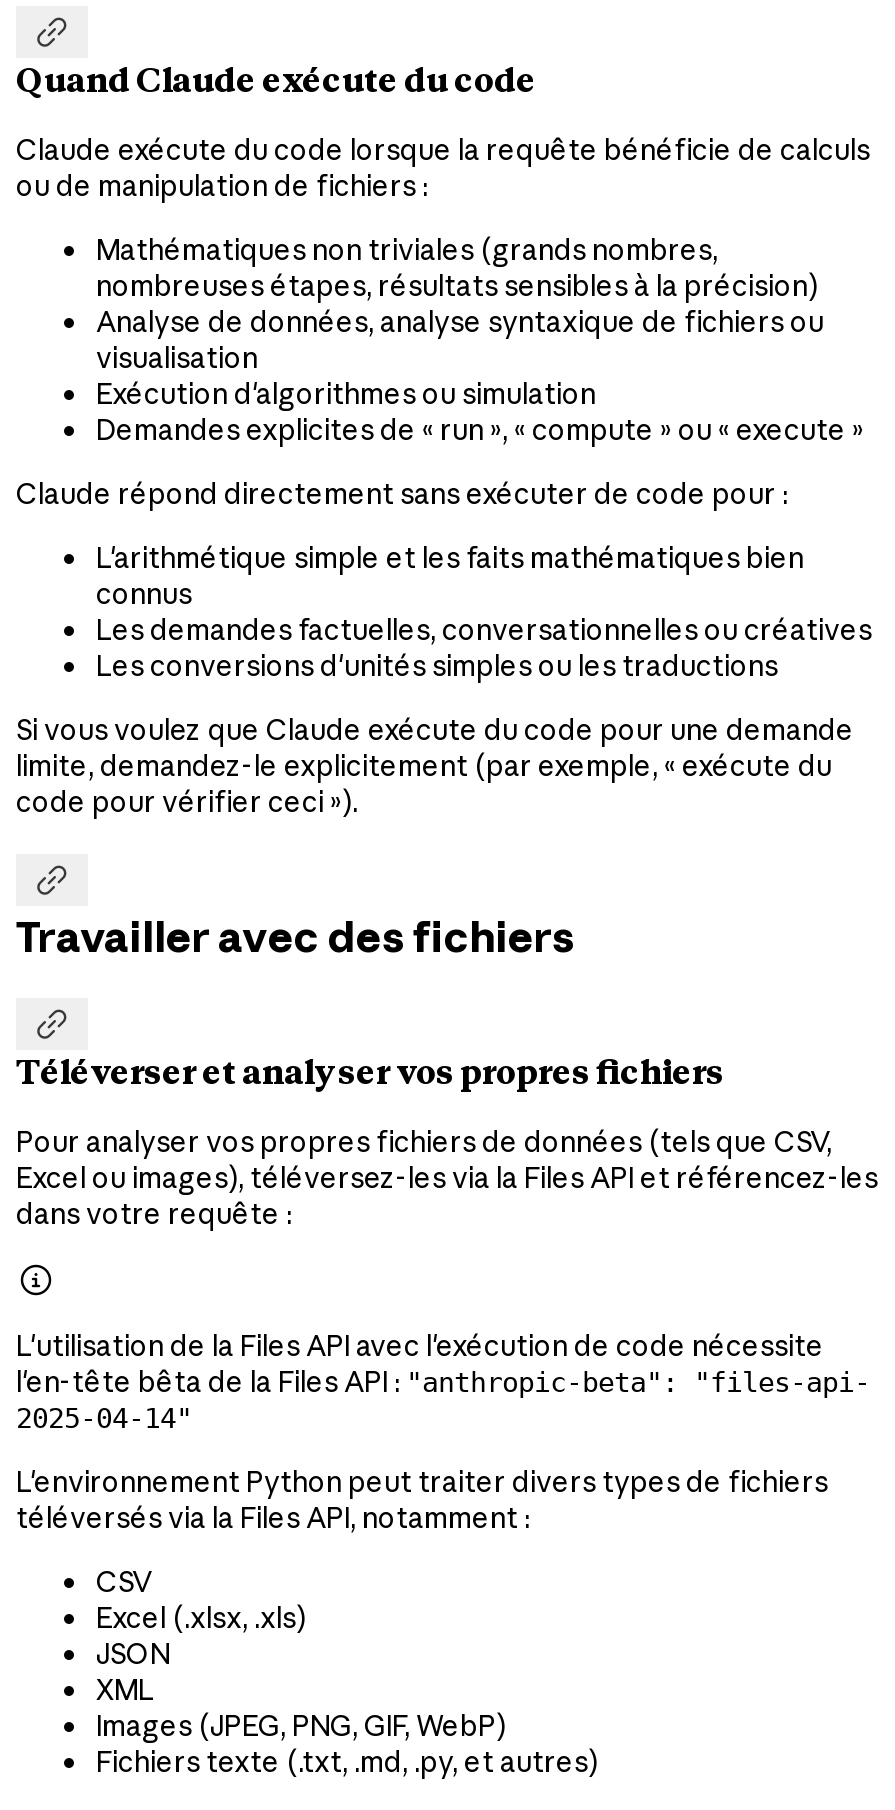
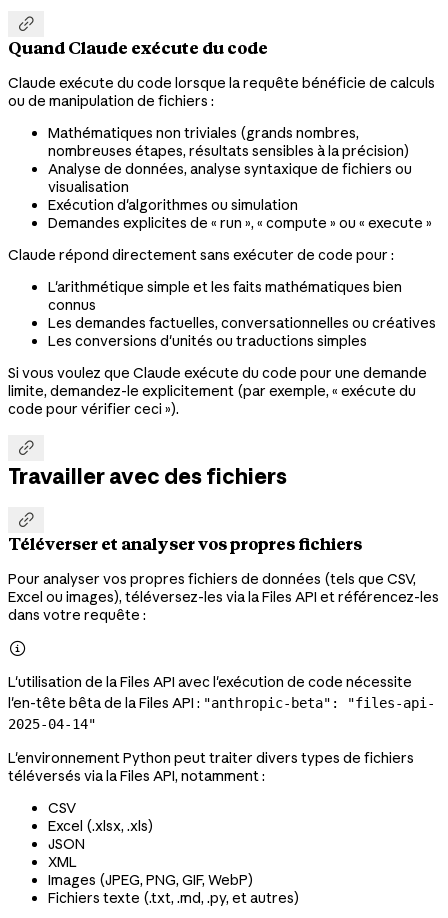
- Les conversions d'unités simples ou les traductions
+ Les conversions d'unités ou traductions simples
